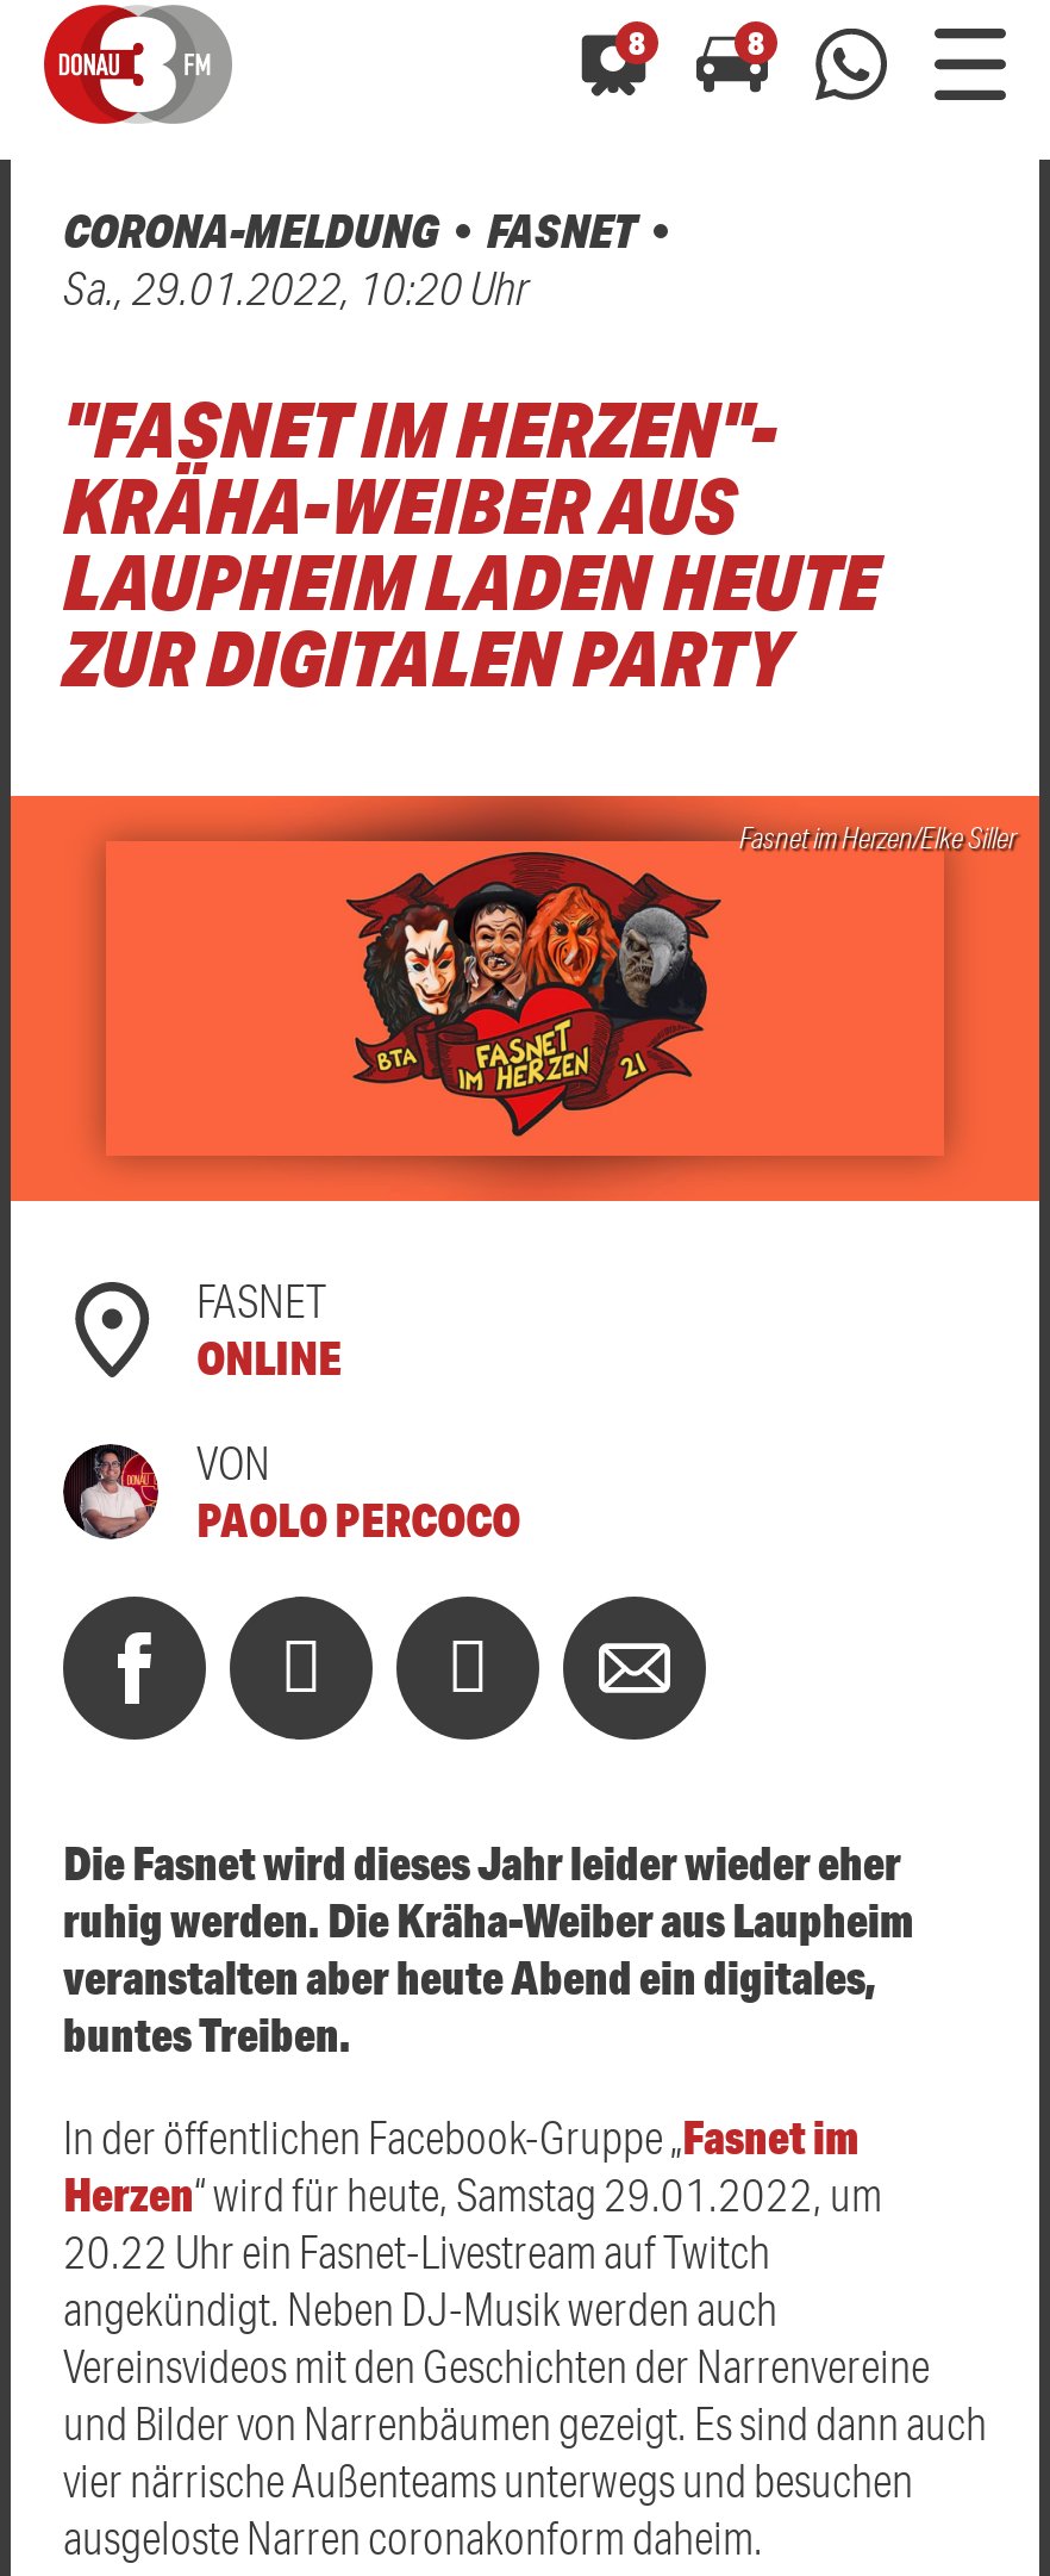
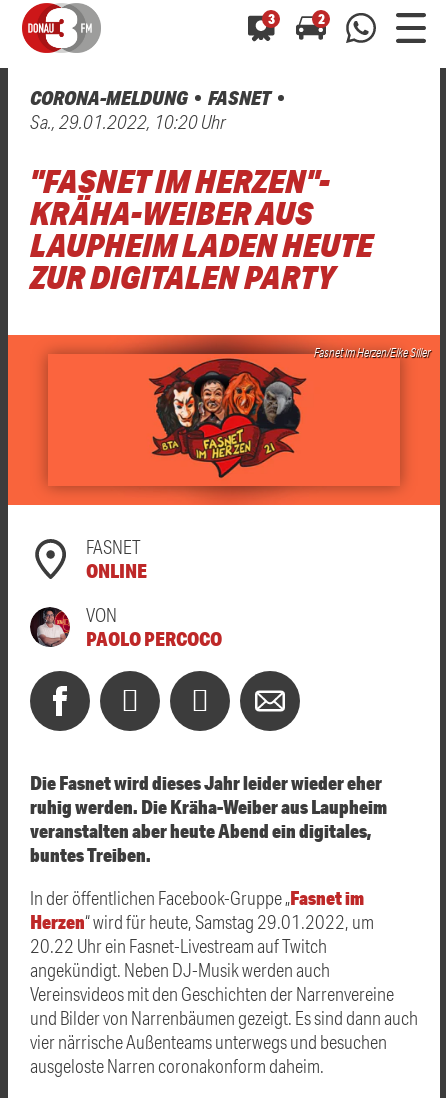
- 8
+ 3

- 8
+ 2
